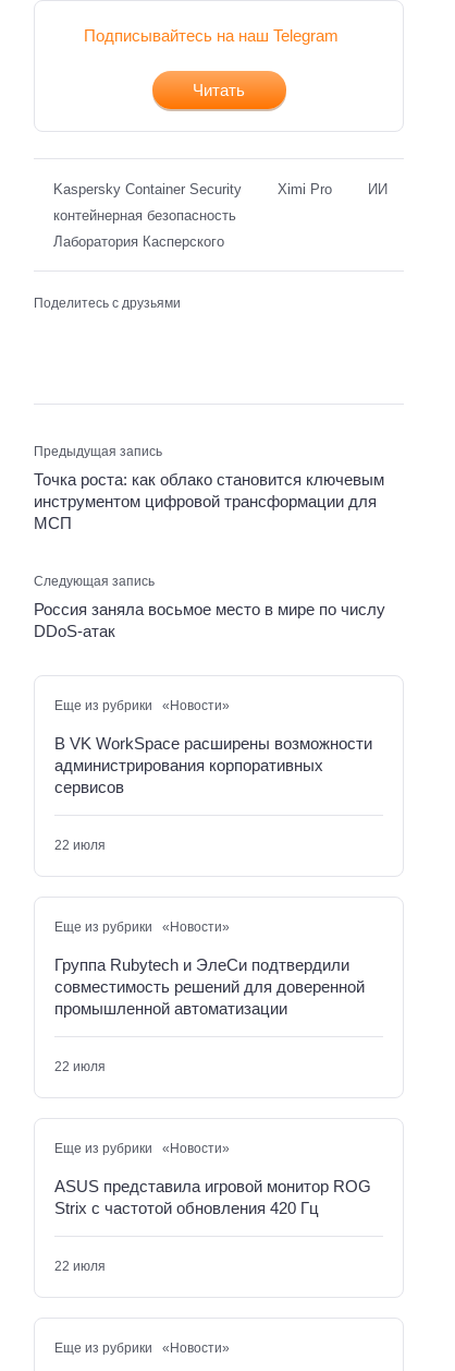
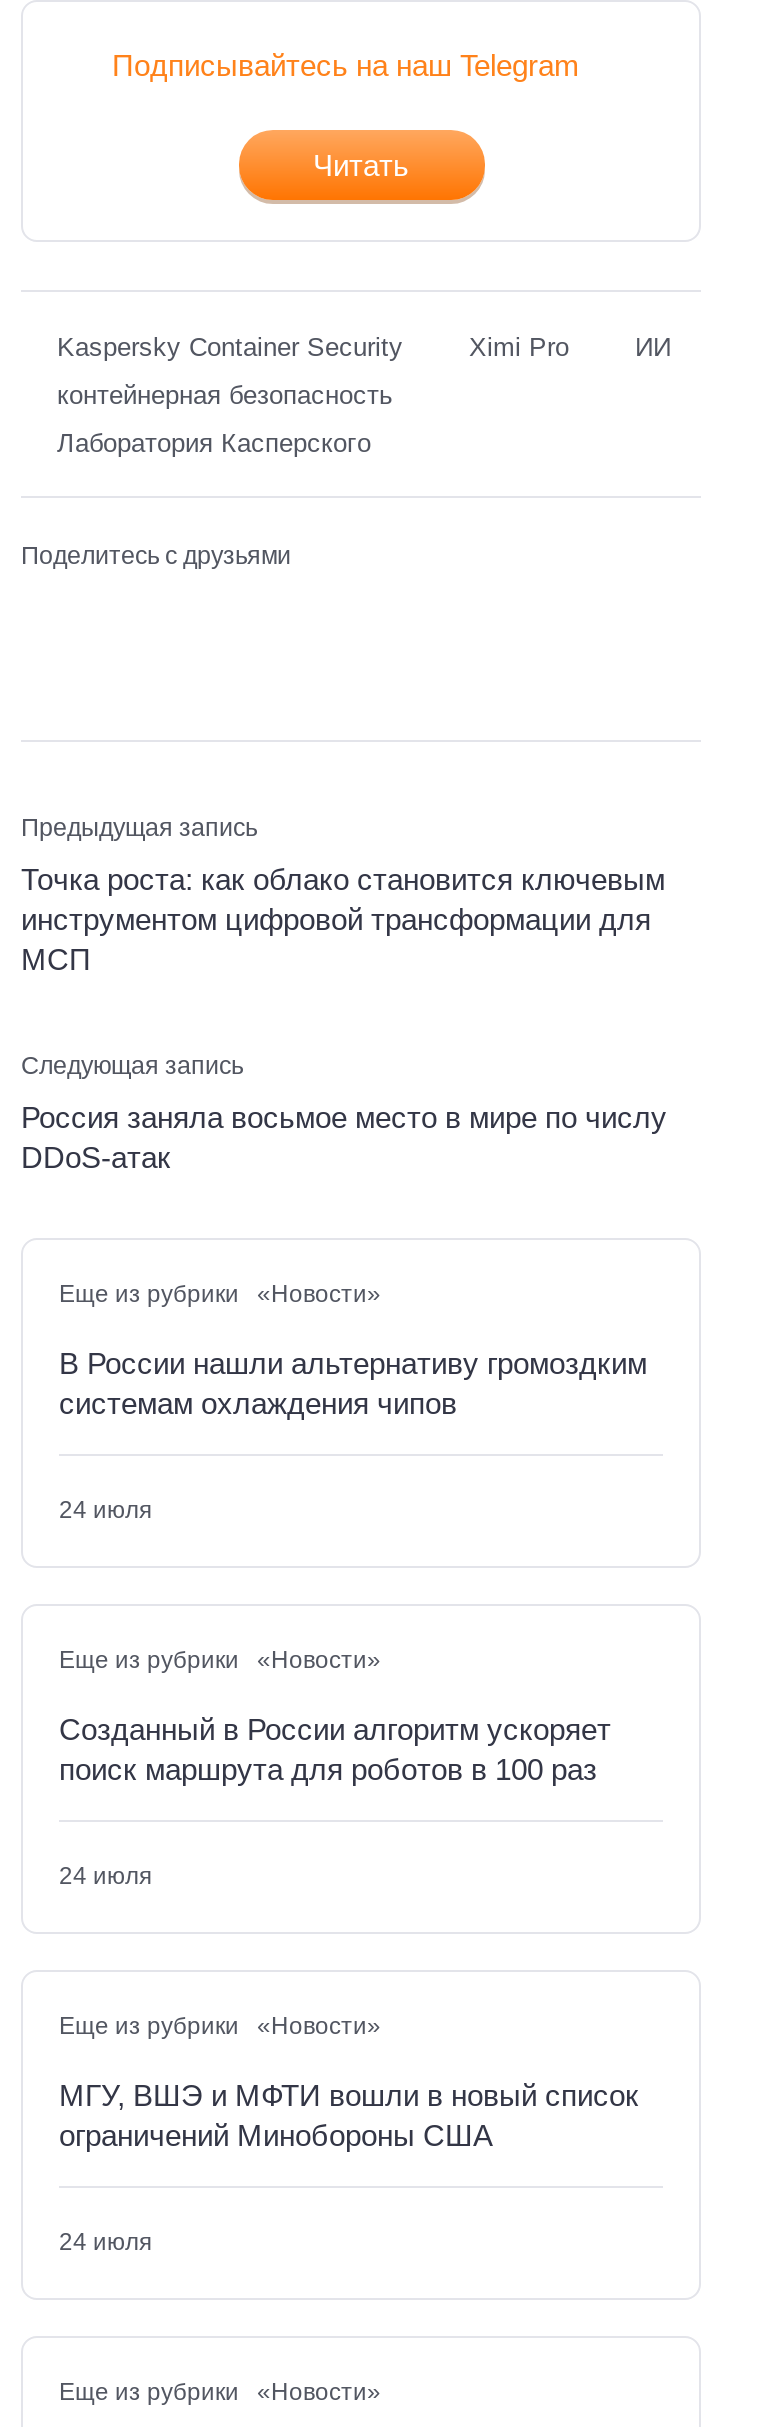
- В VK WorkSpace расширены возможности
- администрирования корпоративных
- сервисов
+ В России нашли альтернативу громоздким
+ системам охлаждения чипов

- 22 июля
+ 24 июля

- Группа Rubytech и ЭлеСи подтвердили
- совместимость решений для доверенной
- промышленной автоматизации
+ Созданный в России алгоритм ускоряет
+ поиск маршрута для роботов в 100 раз

- 22 июля
+ 24 июля

- ASUS представила игровой монитор ROG
- Strix с частотой обновления 420 Гц
+ МГУ, ВШЭ и МФТИ вошли в новый список
+ ограничений Минобороны США

- 22 июля
+ 24 июля
